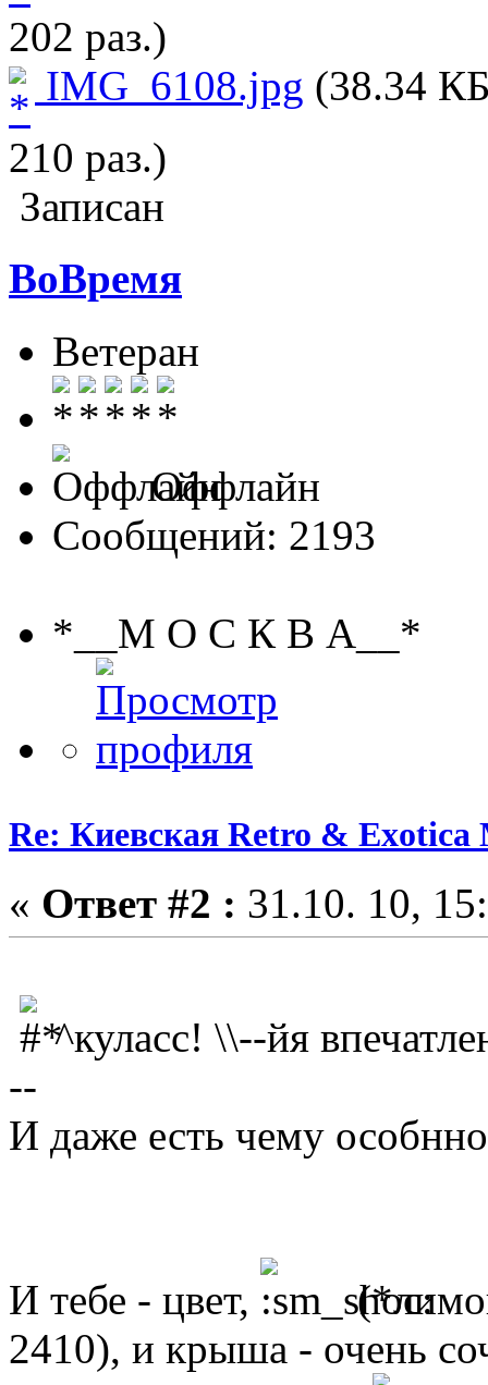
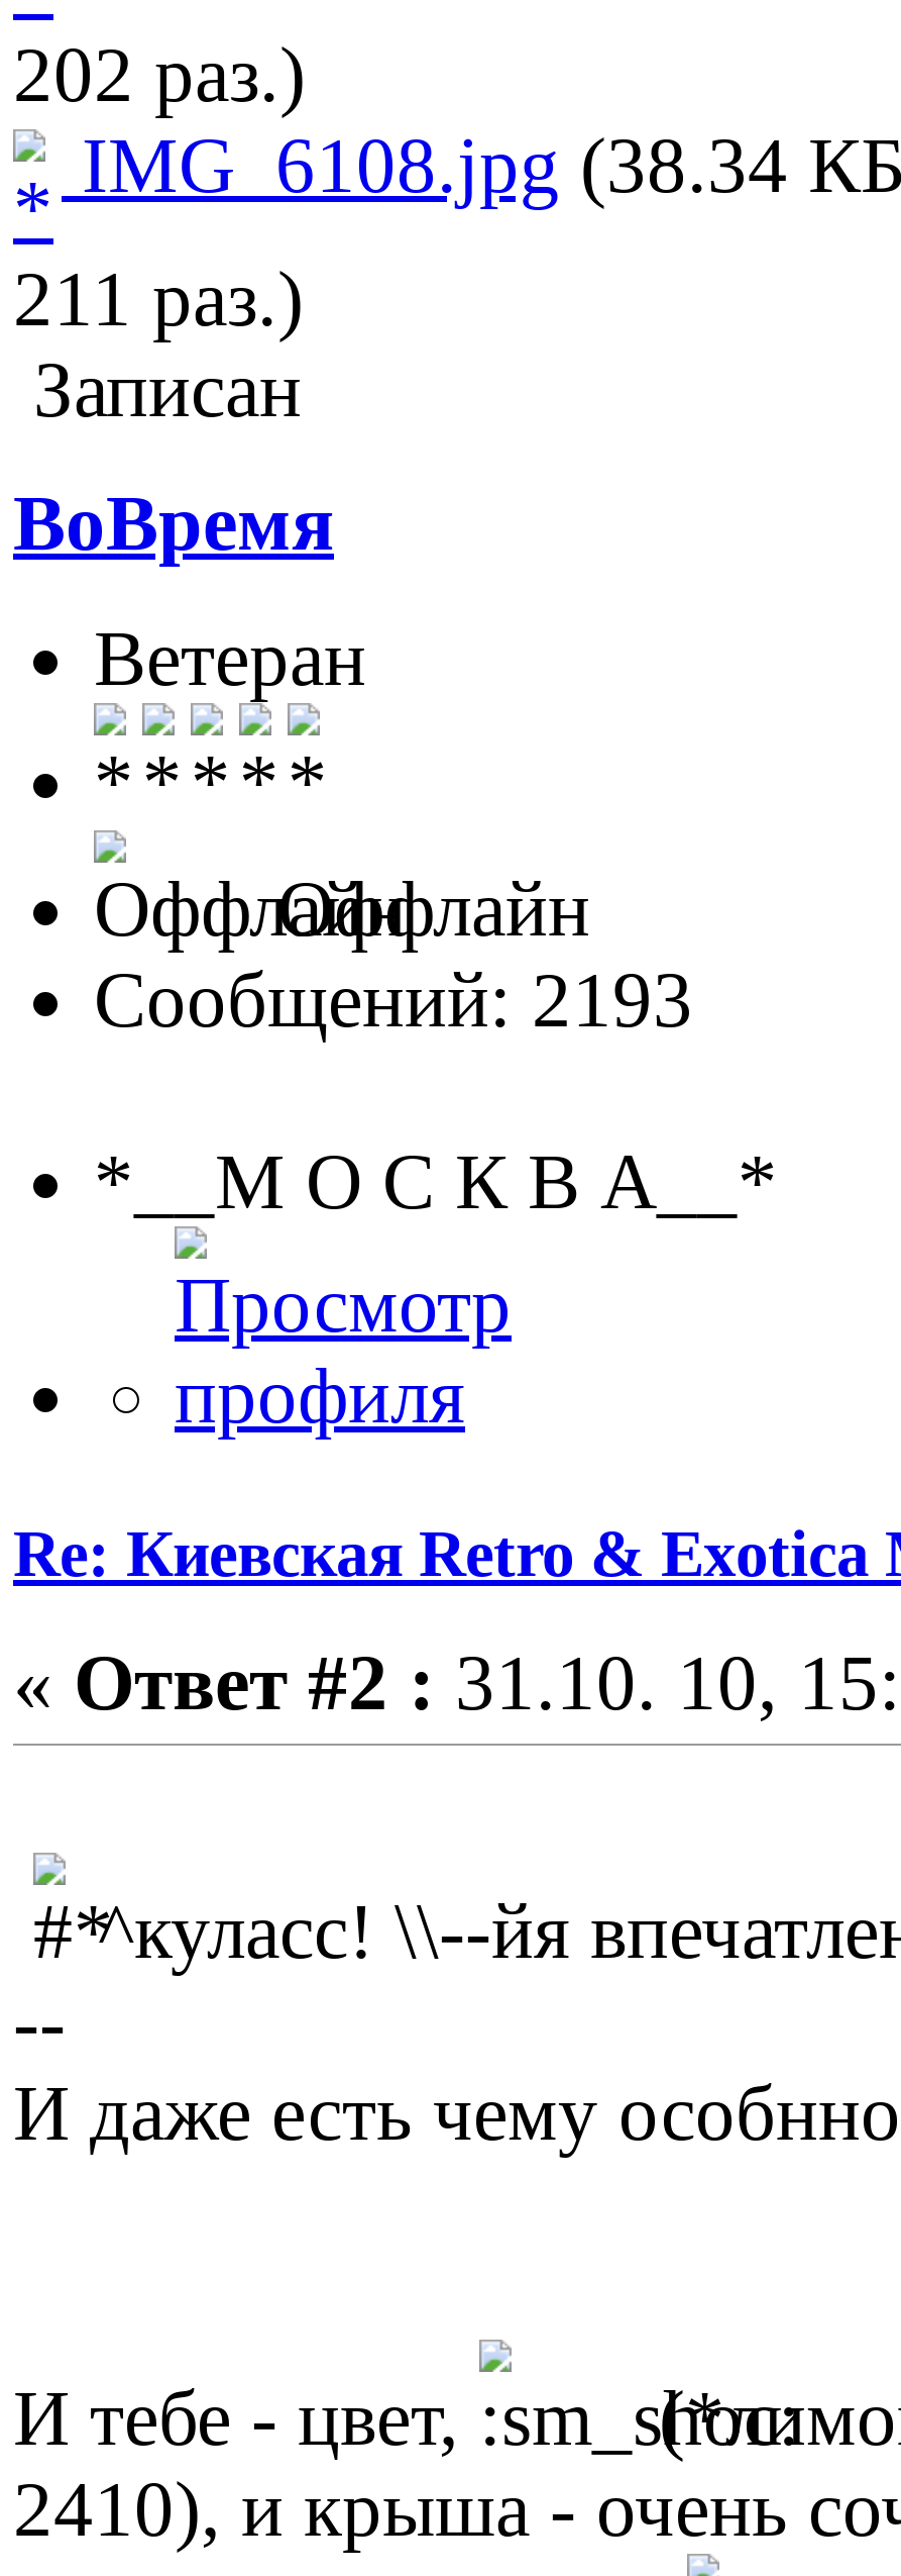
- 210 раз.)
+ 211 раз.)
